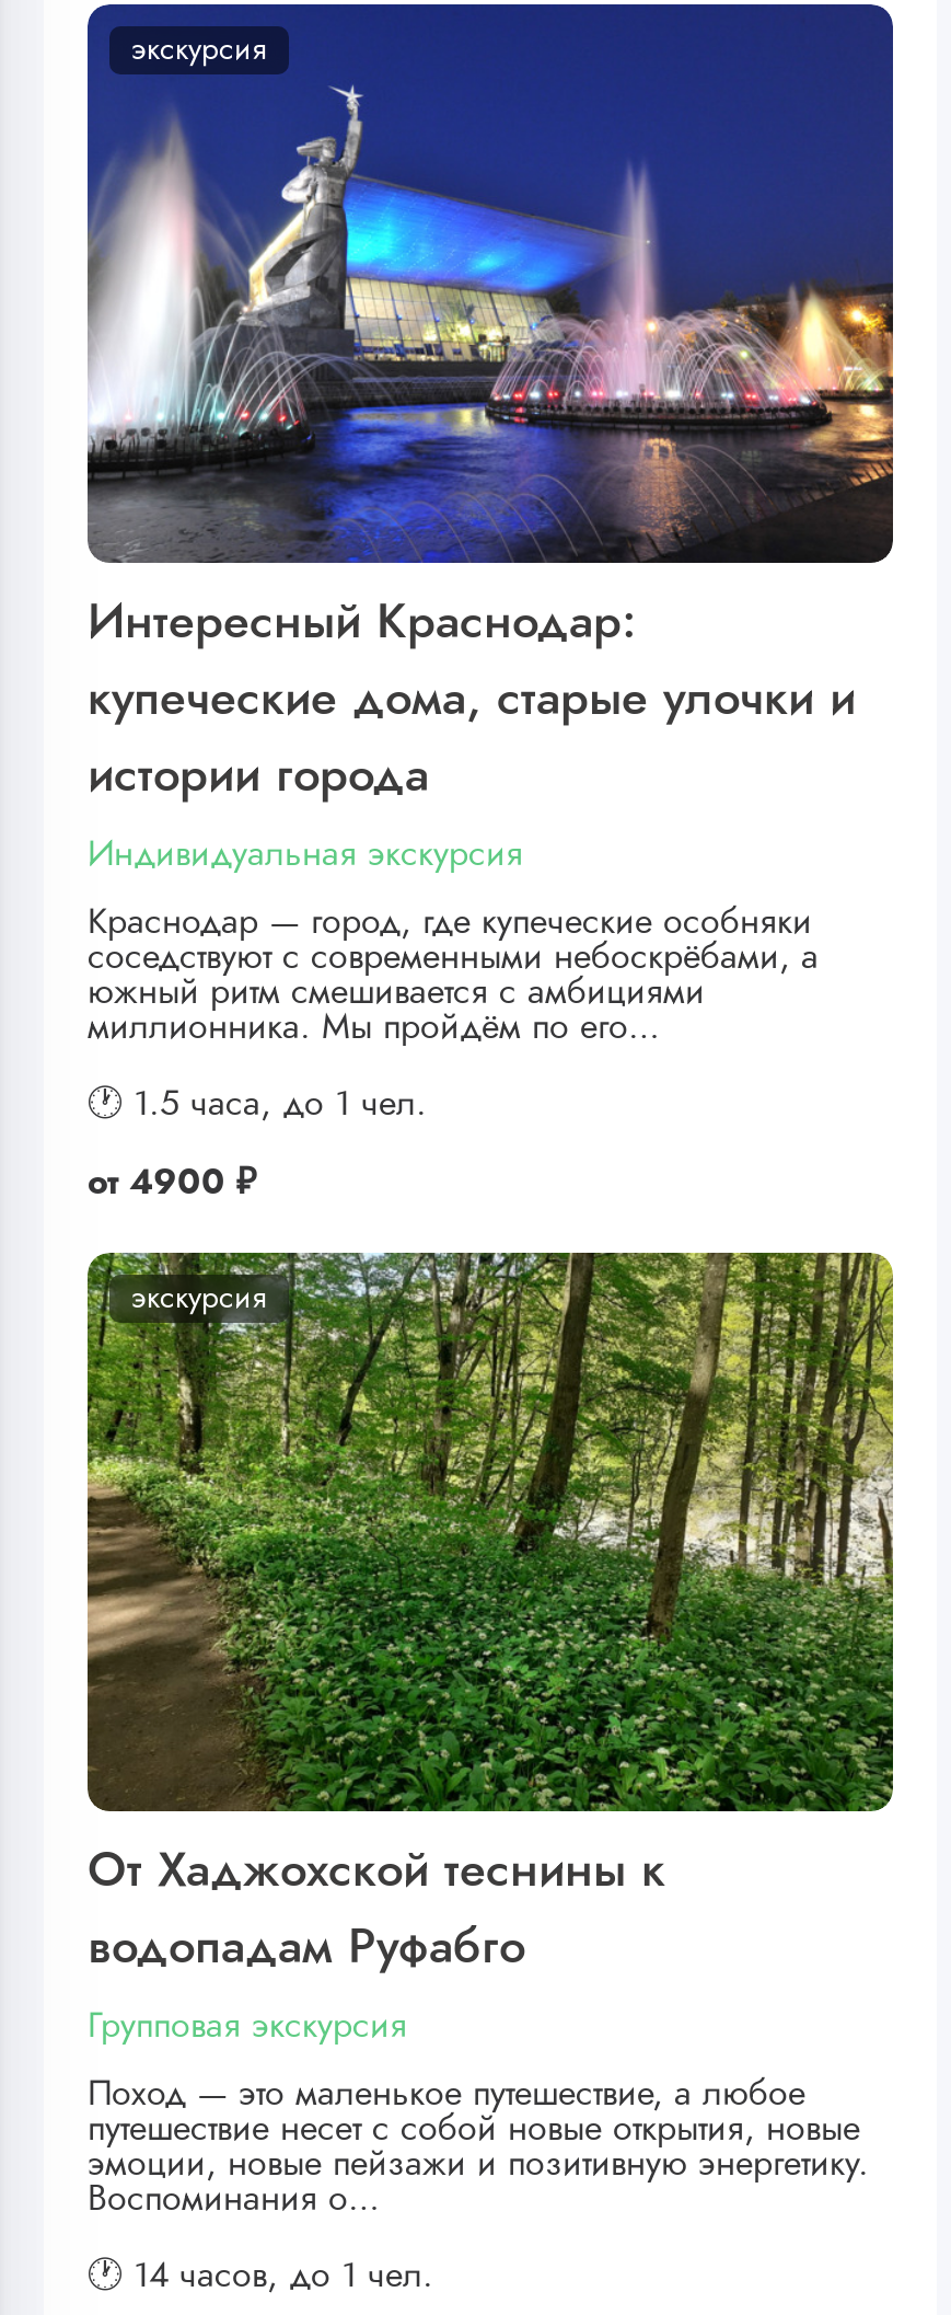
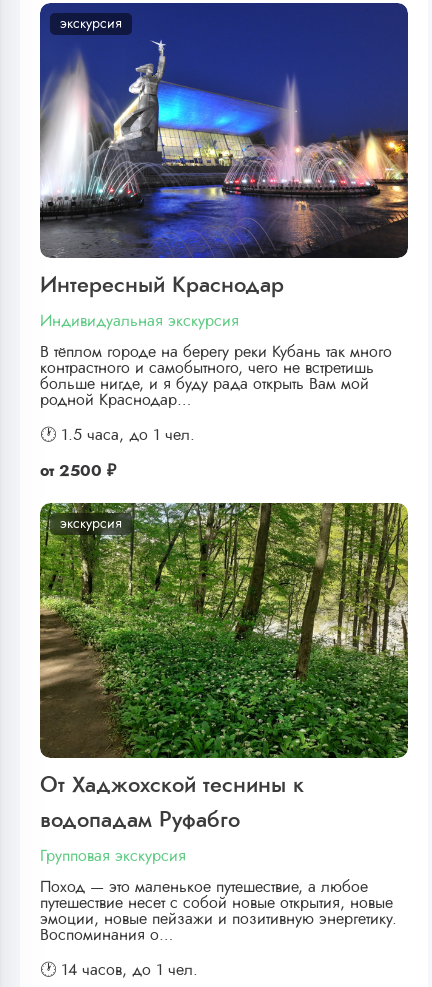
- Интересный Краснодар:
- купеческие дома, старые улочки и
- истории города
+ Интересный Краснодар

- Краснодар — город, где купеческие особняки
- соседствуют с современными небоскрёбами, а
- южный ритм смешивается с амбициями
- миллионника. Мы пройдём по его…
+ В тёплом городе на берегу реки Кубань так много
+ контрастного и самобытного, чего не встретишь
+ больше нигде, и я буду рада открыть Вам мой
+ родной Краснодар…

- от 4900 ₽
+ от 2500 ₽
